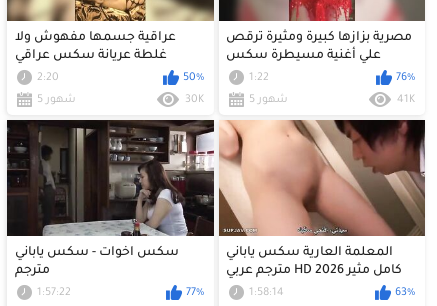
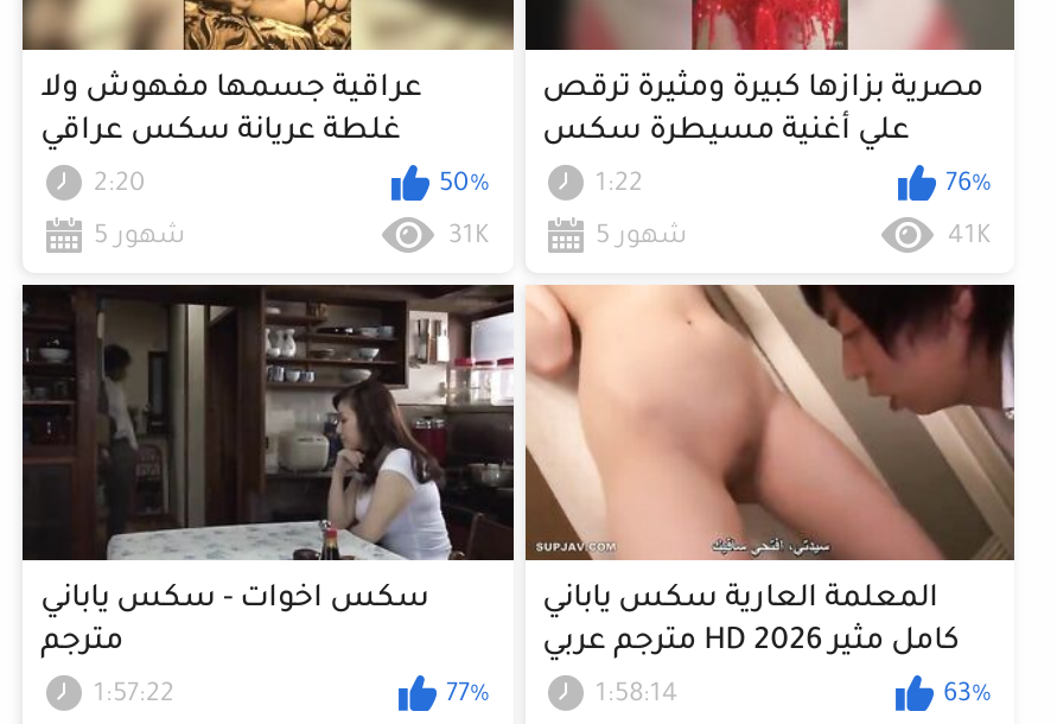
- 30K
+ 31K
